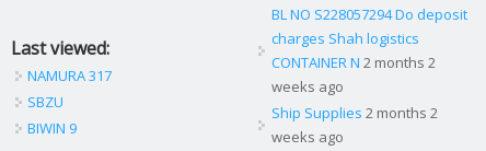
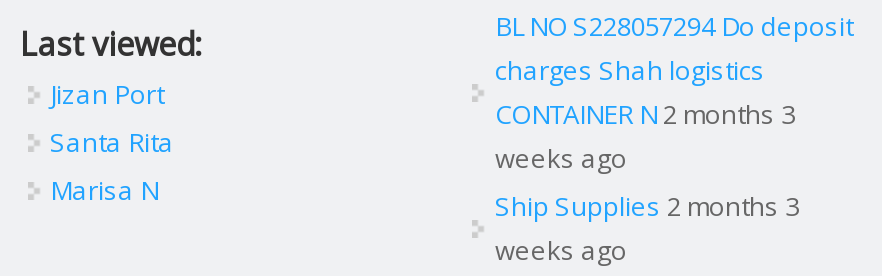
moved up: Last viewed:

- CONTAINER N 2 months 2
+ CONTAINER N 2 months 3

- NAMURA 317
- SBZU
- BIWIN 9
+ Jizan Port
+ Santa Rita
+ Marisa N

- Ship Supplies 2 months 2
+ Ship Supplies 2 months 3
